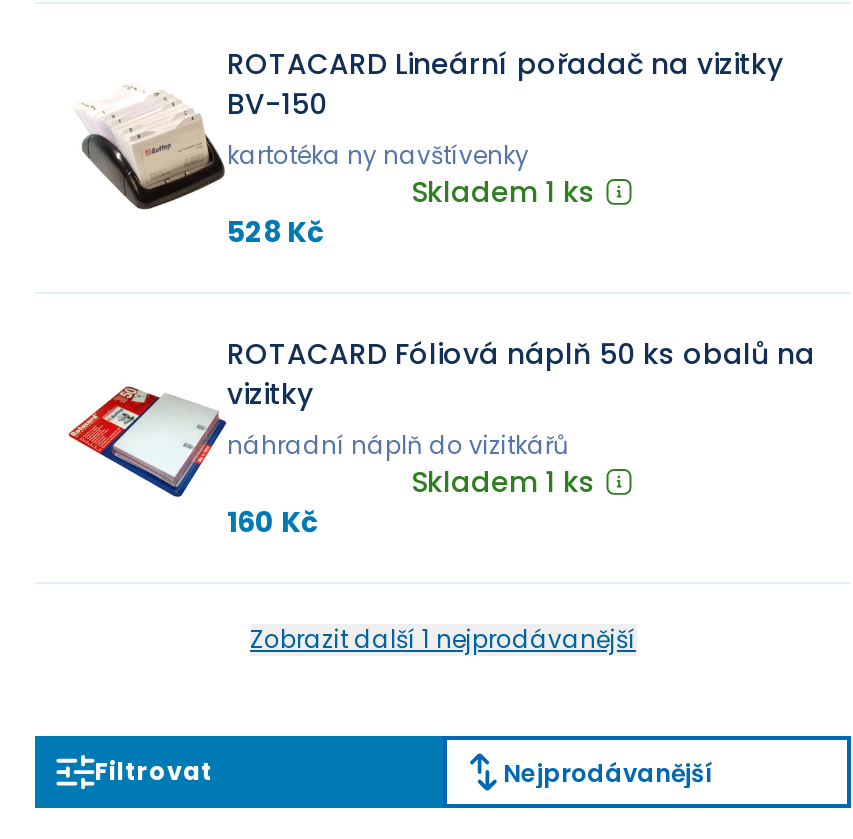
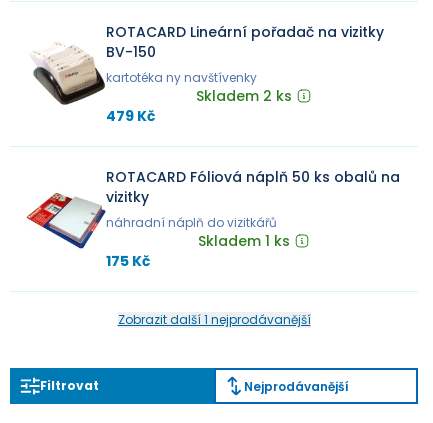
- Skladem 1 ks
+ Skladem 2 ks

- 528 Kč
+ 479 Kč

- 160 Kč
+ 175 Kč
